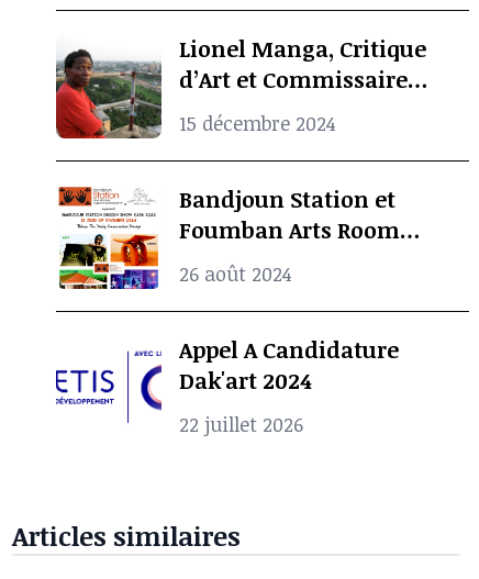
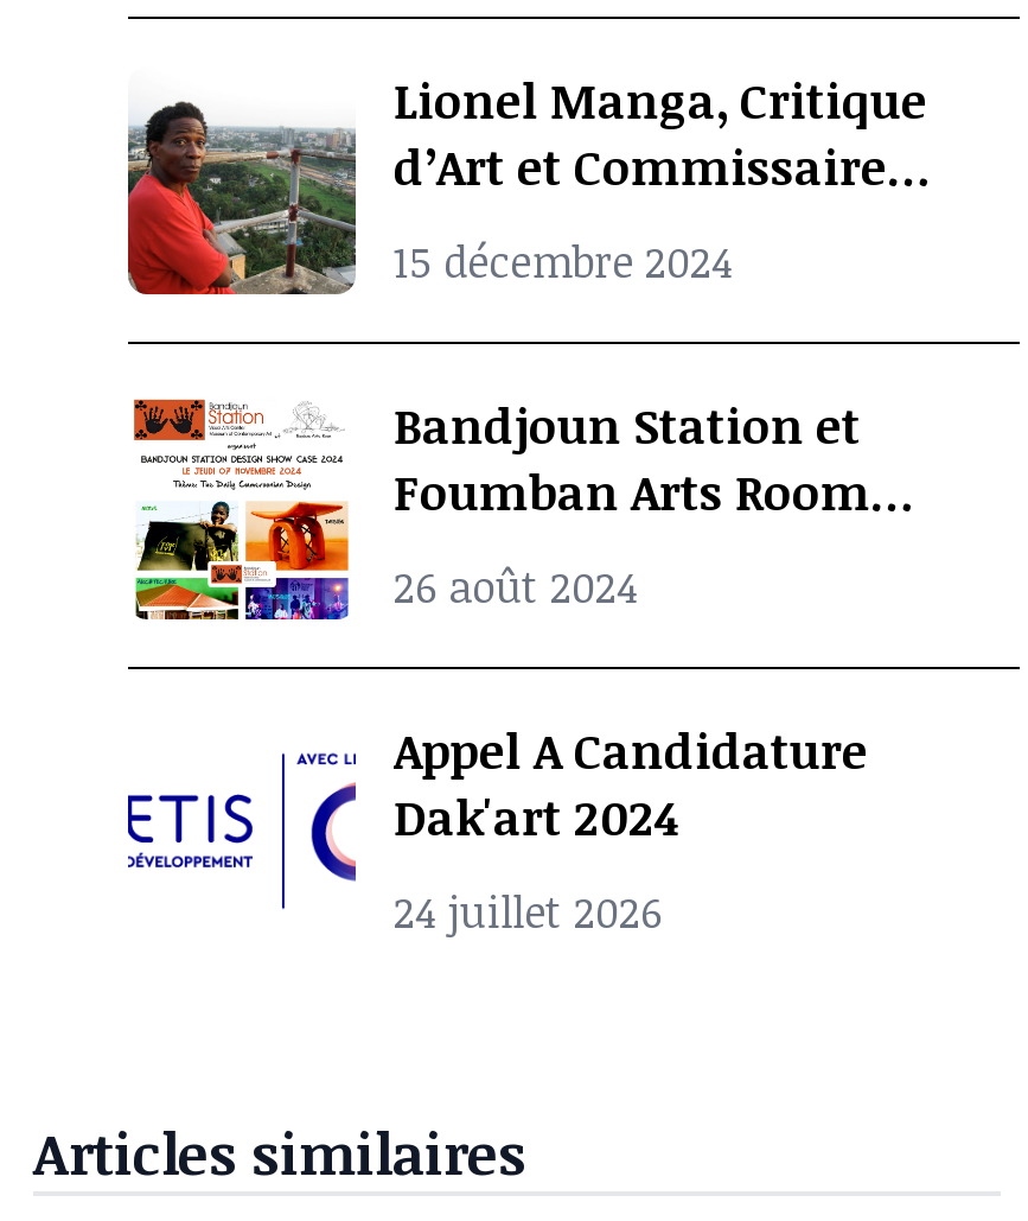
- 22 juillet 2026
+ 24 juillet 2026
